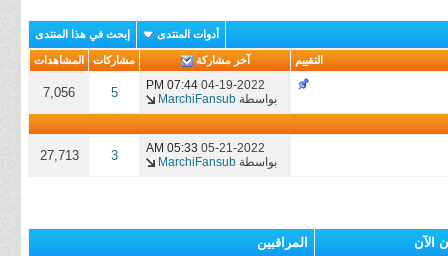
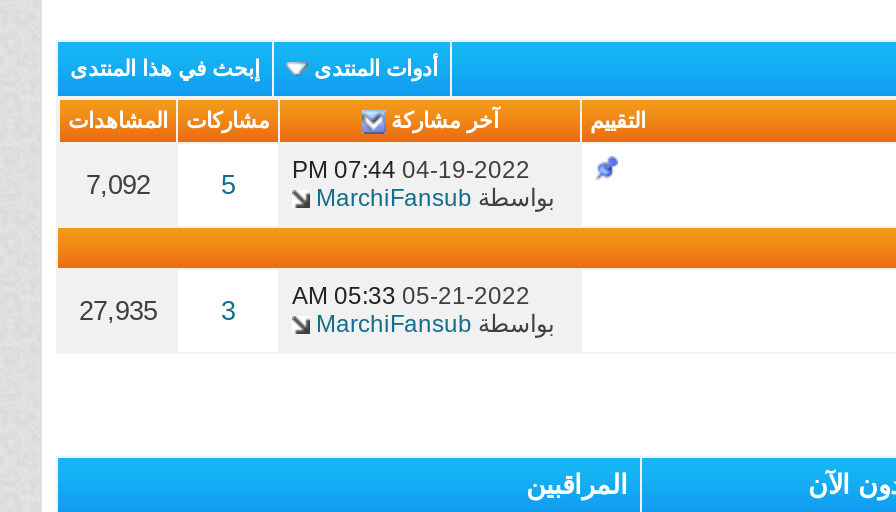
- 7,056
+ 7,092

- 27,713
+ 27,935
